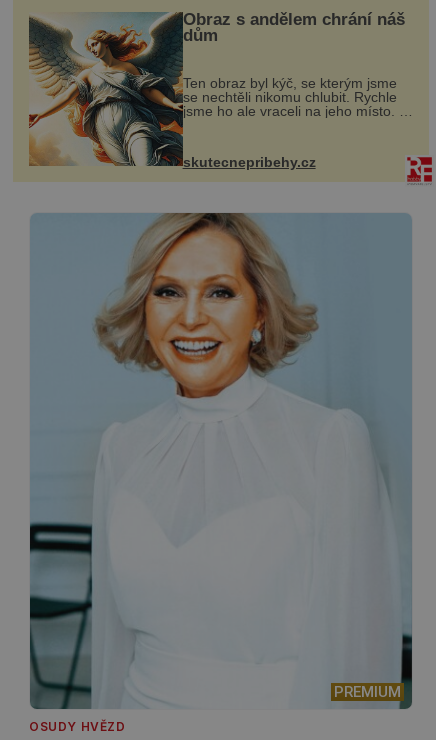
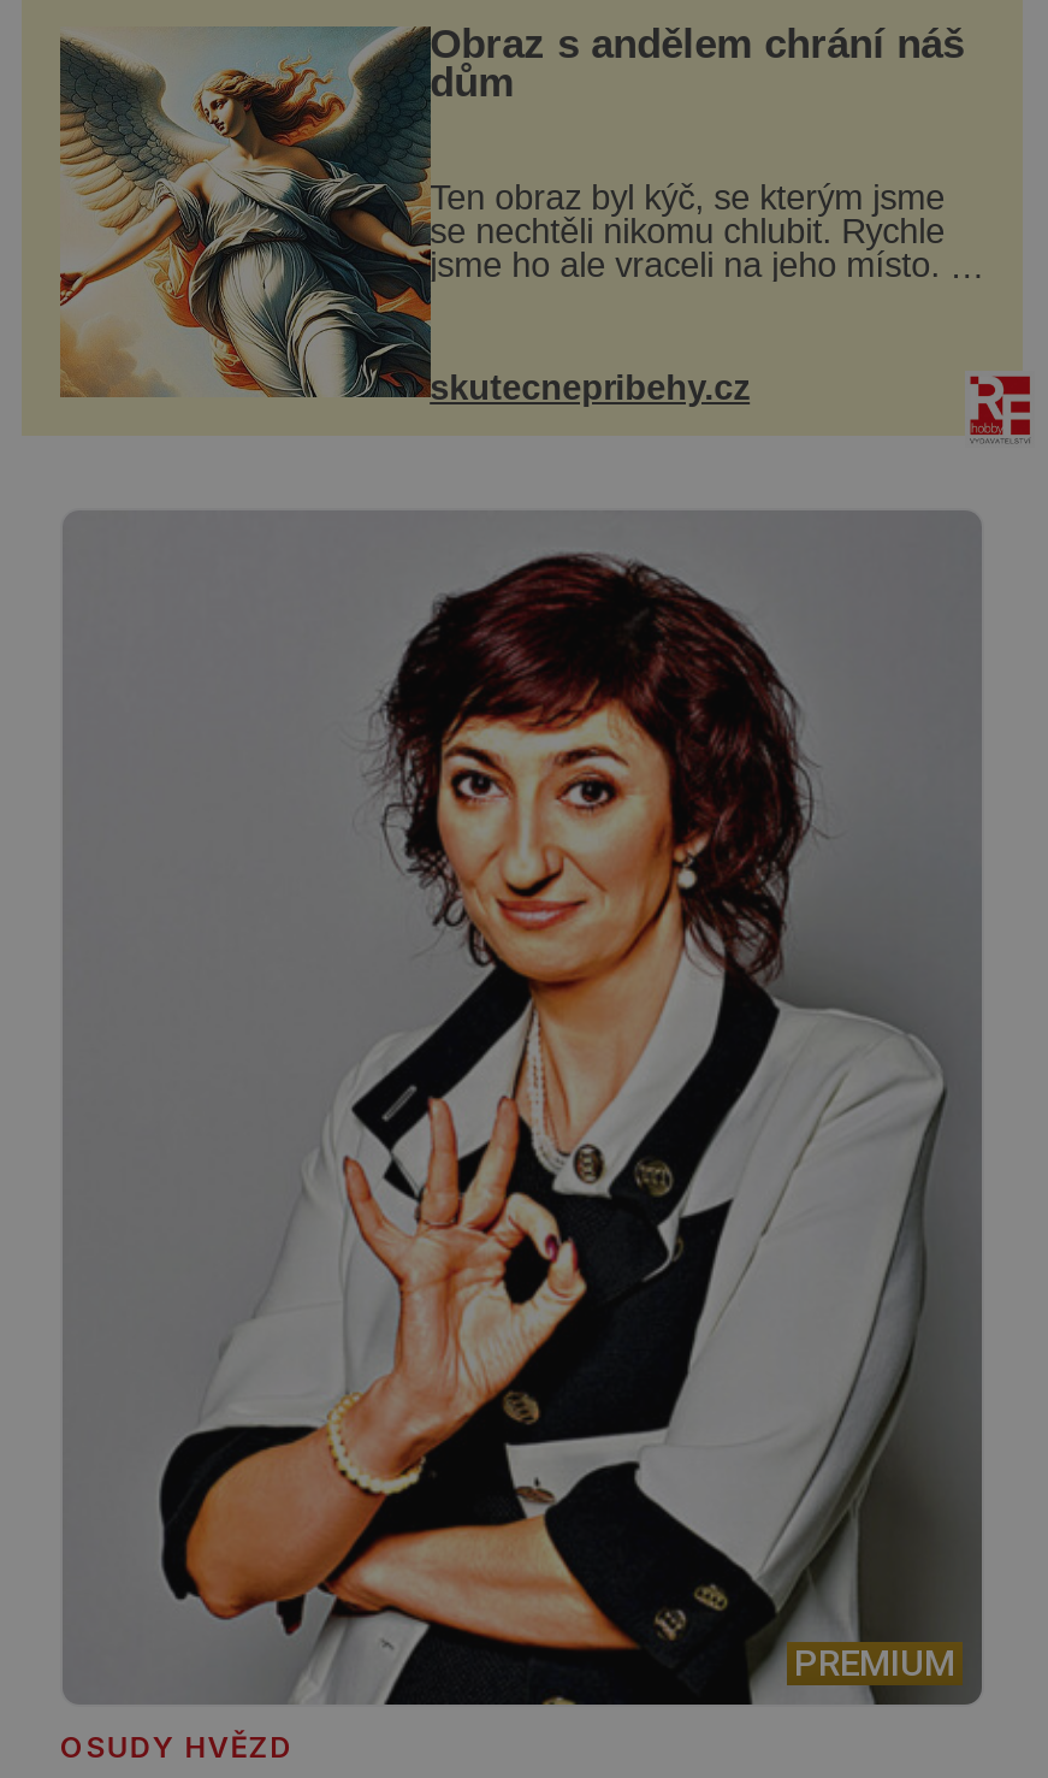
- [image]
+ [image]
